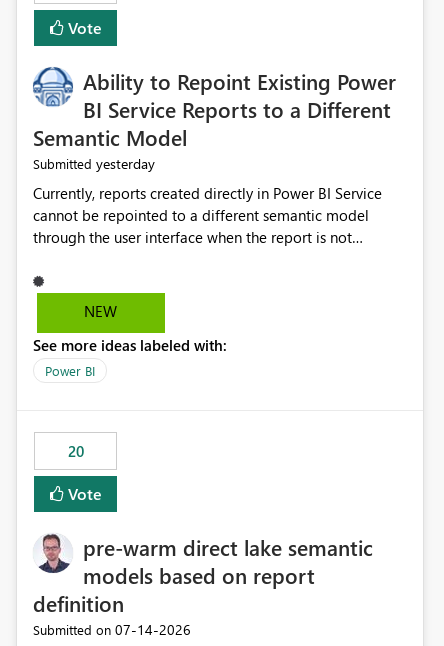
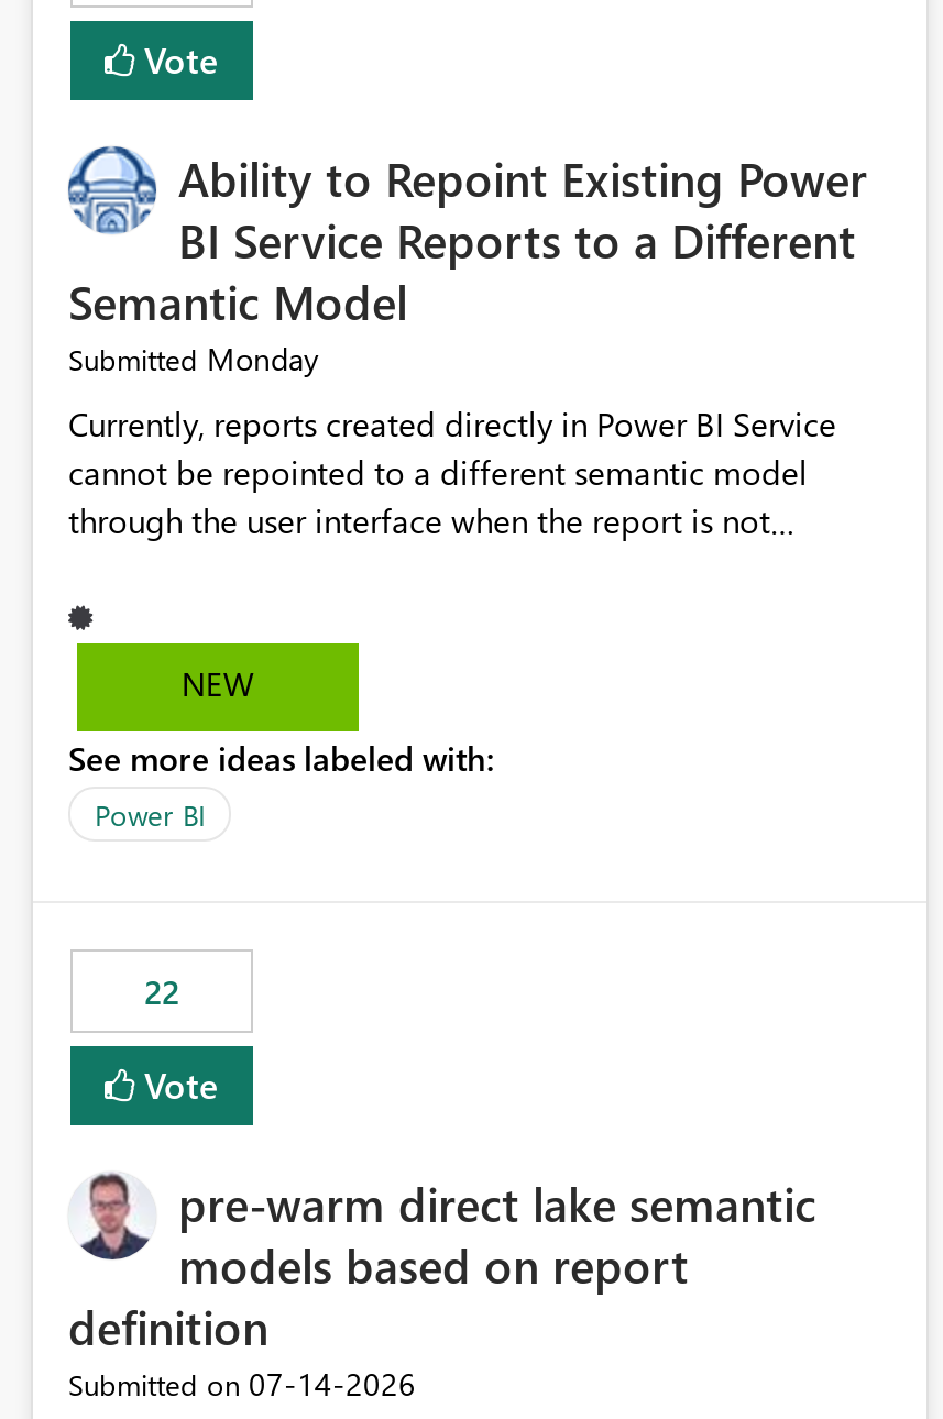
- Submitted yesterday
+ Submitted Monday

- 20
+ 22
